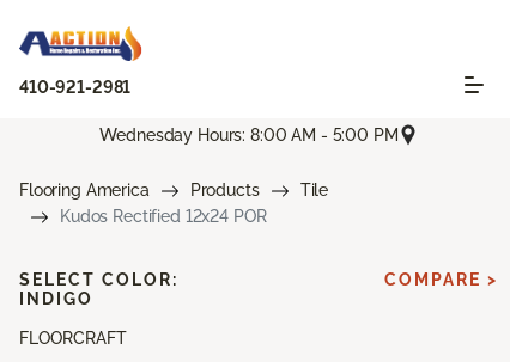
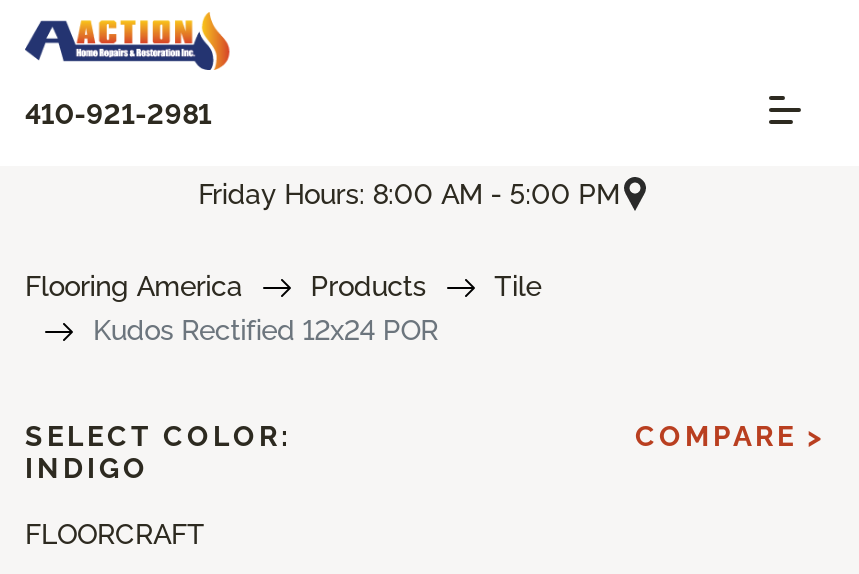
- Wednesday Hours: 8:00 AM - 5:00 PM
+ Friday Hours: 8:00 AM - 5:00 PM
